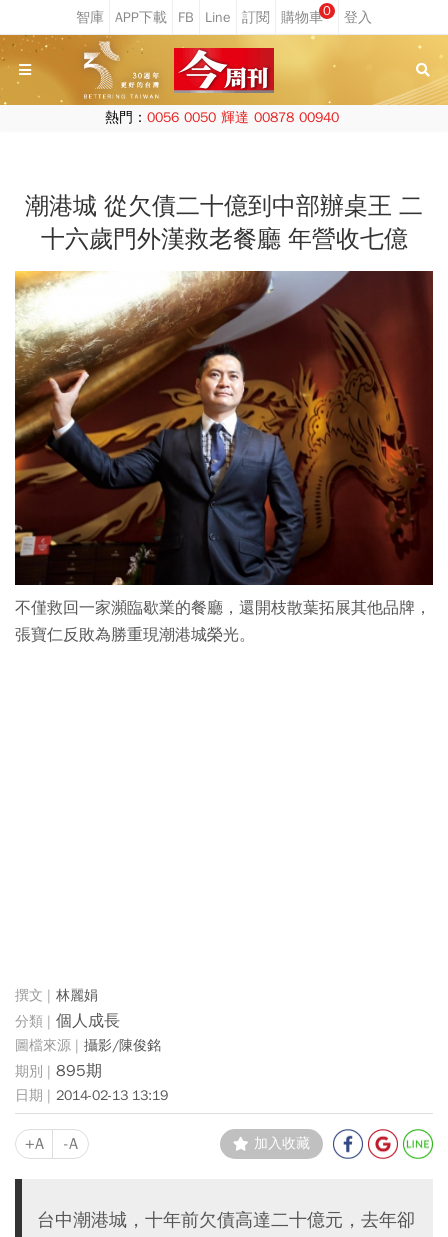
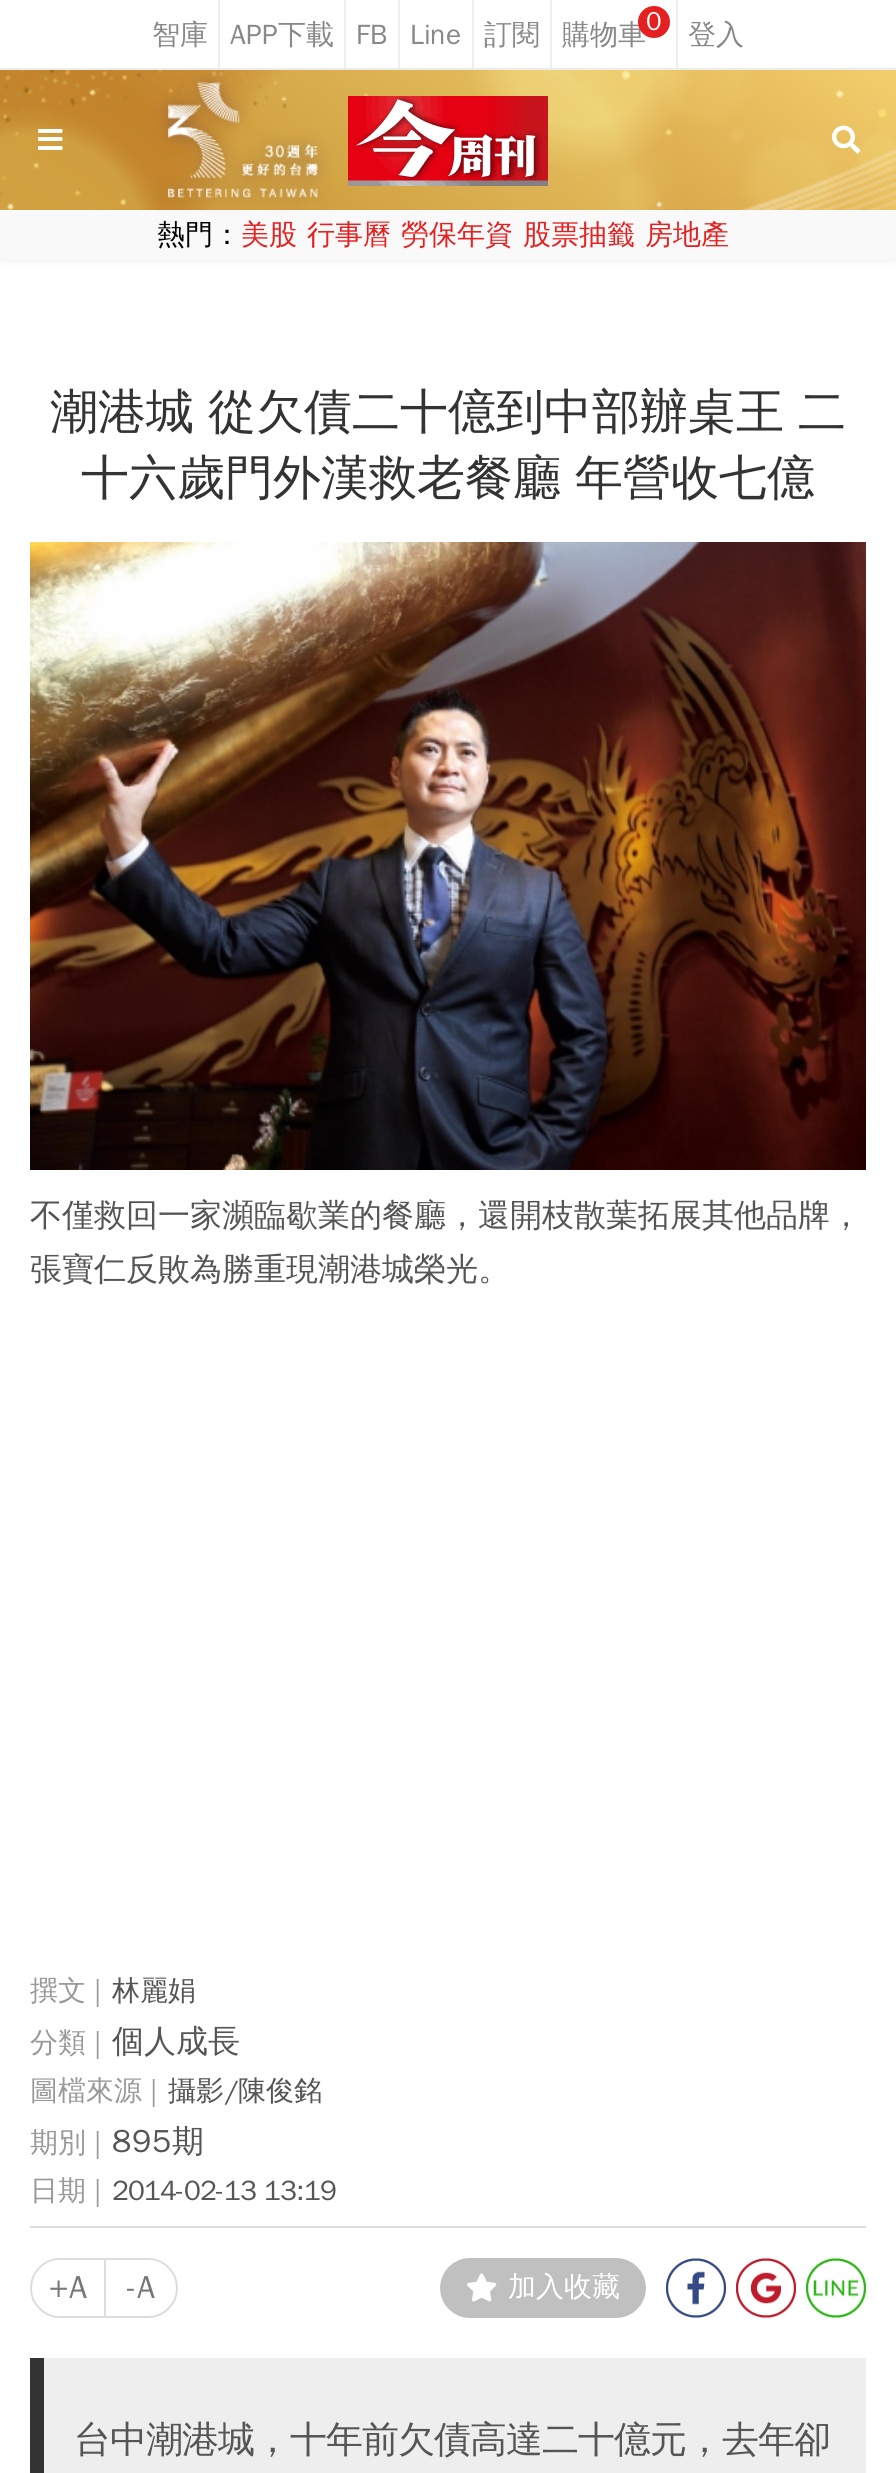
- 熱門：0056 0050 輝達 00878 00940
+ 熱門：美股 行事曆 勞保年資 股票抽籤 房地產
